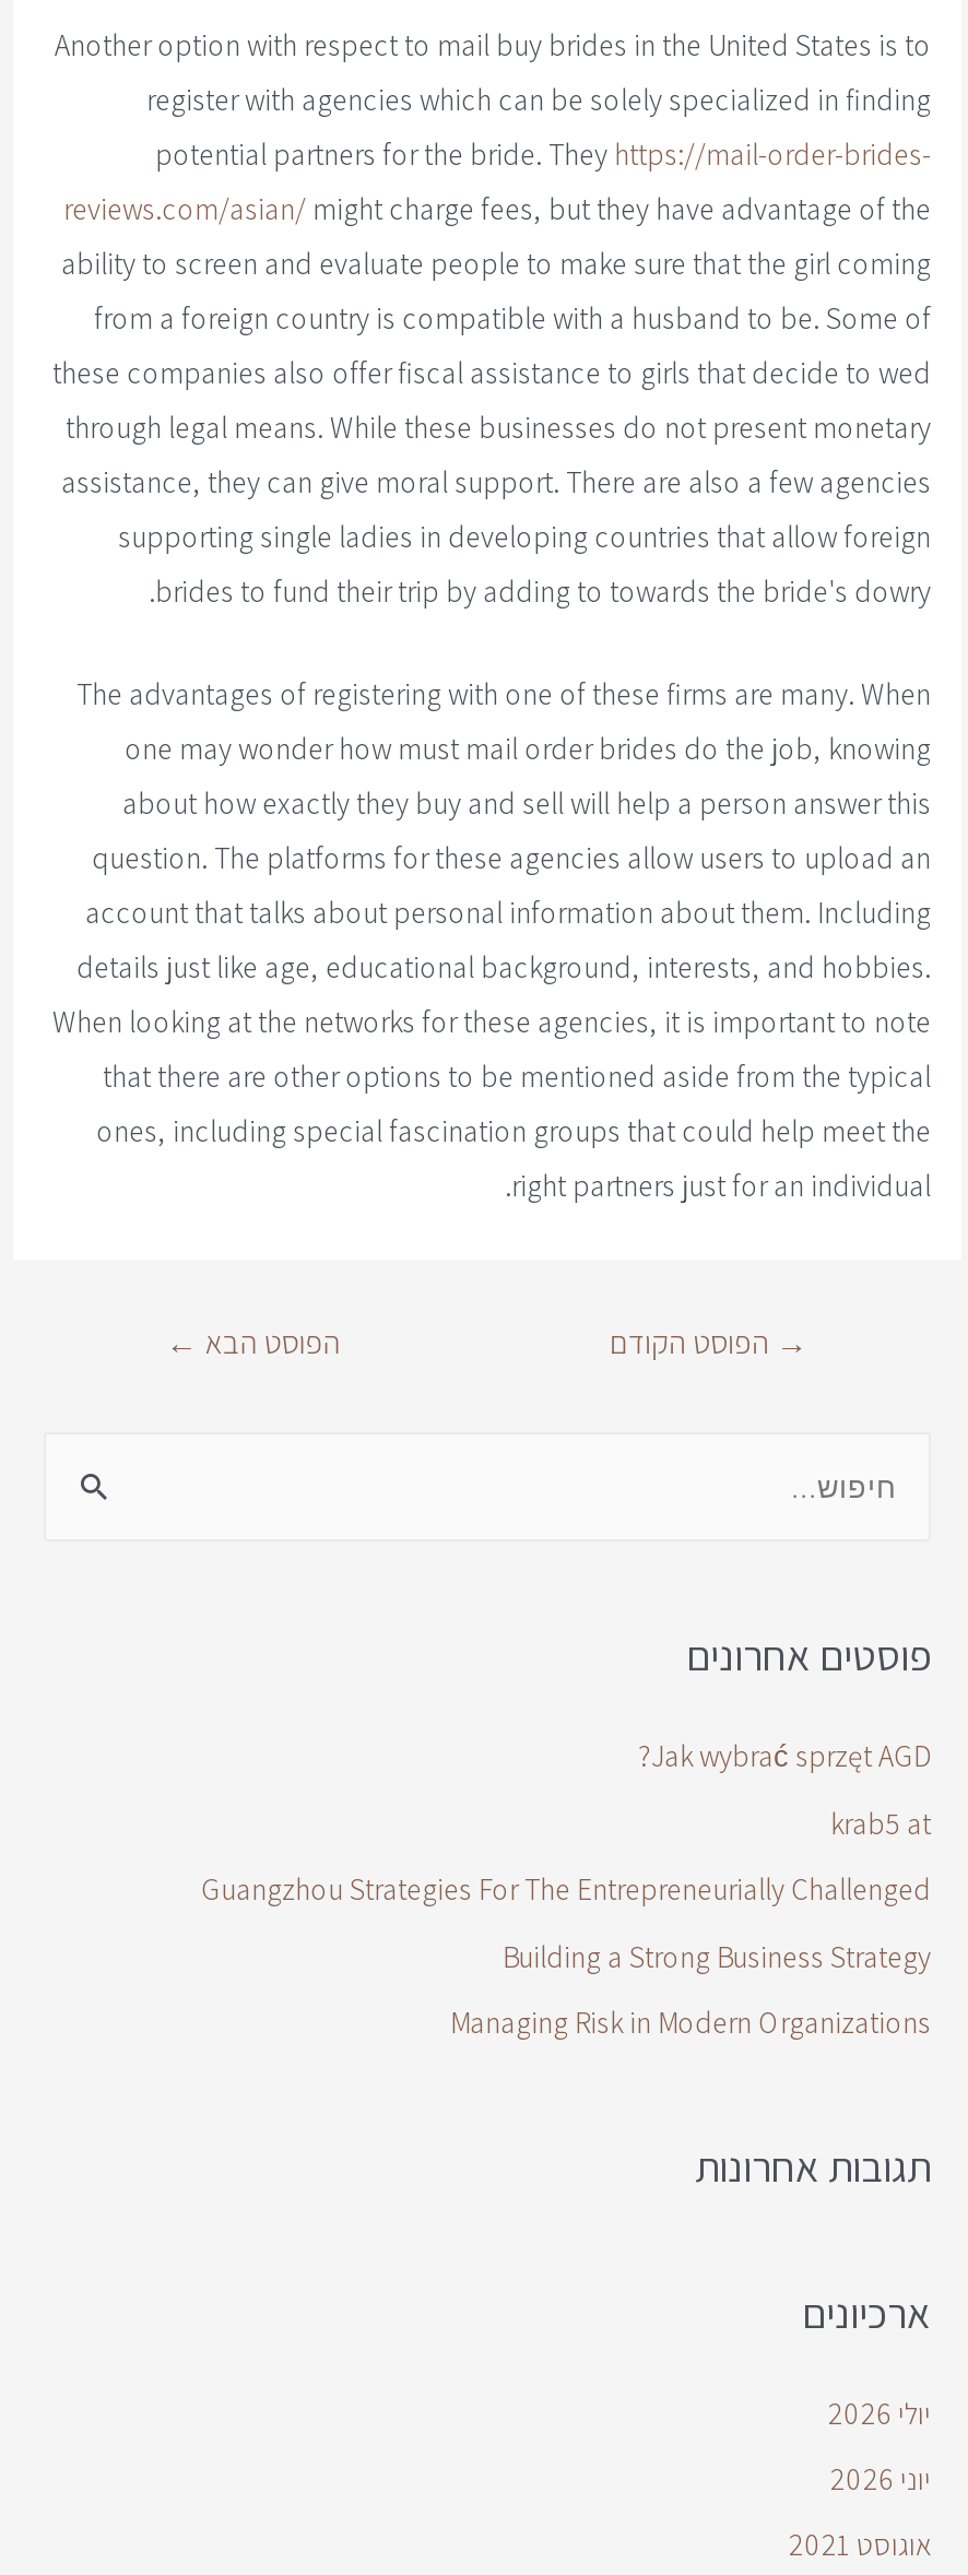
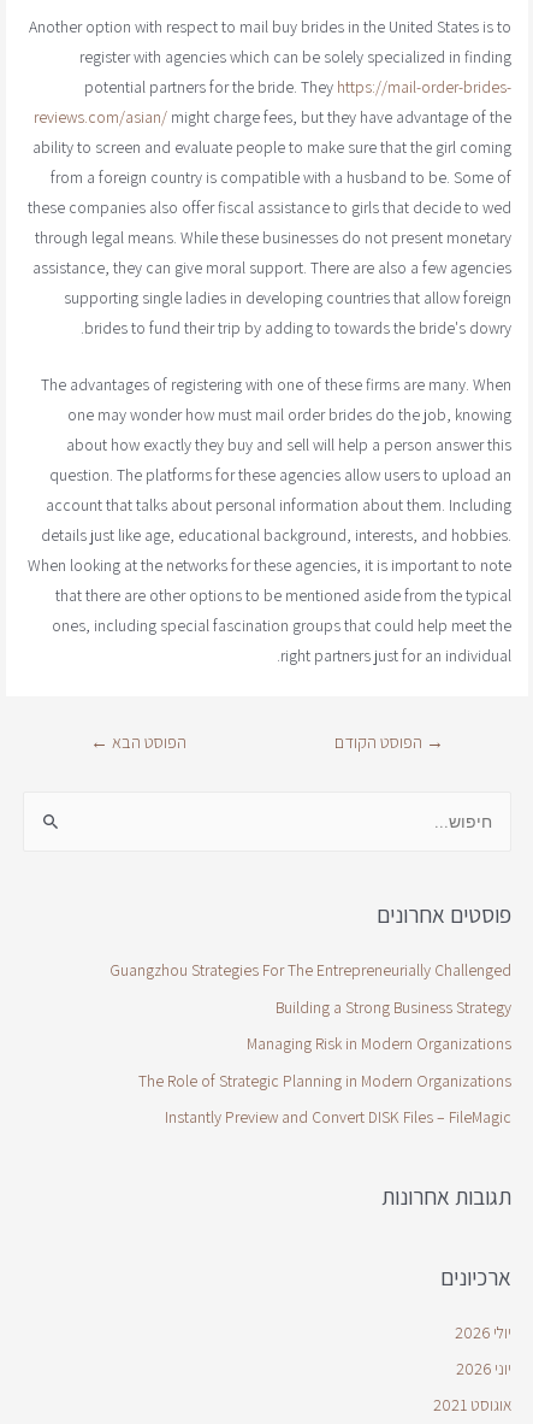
- Jak wybrać sprzęt AGD?
- krab5 at

moved up: Guangzhou Strategies For The Entrepreneurially Challenged | Building a Strong Business Strategy | Managing Risk in Modern Organizations

+ The Role of Strategic Planning in Modern Organizations
+ Instantly Preview and Convert DISK Files – FileMagic
